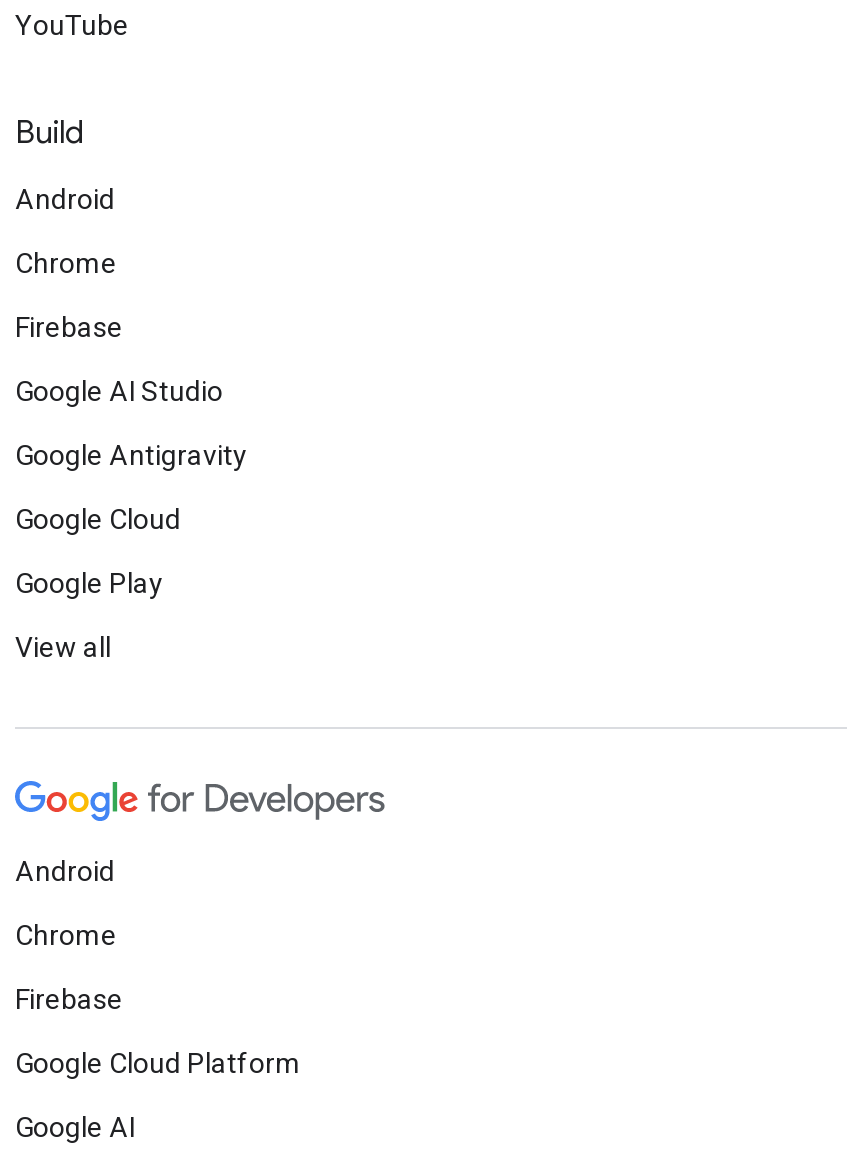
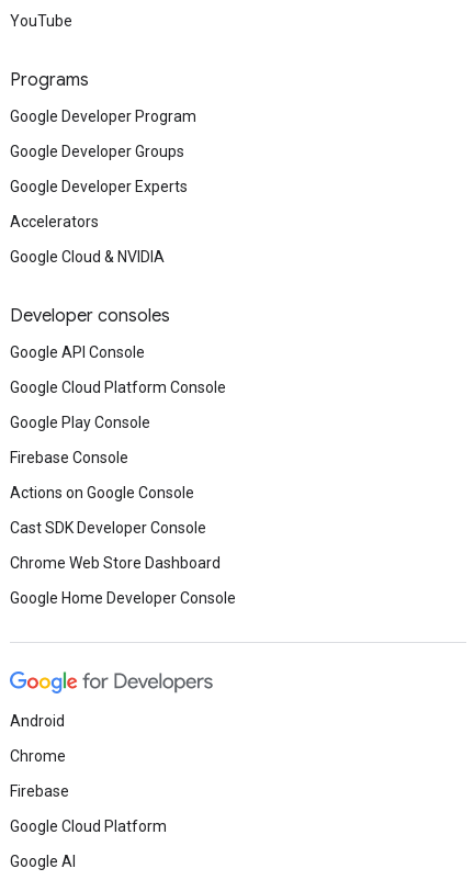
- Build
- Android
- Chrome
- Firebase
- Google AI Studio
- Google Antigravity
- Google Cloud
- Google Play
- View all
+ Programs
+ Google Developer Program
+ Google Developer Groups
+ Google Developer Experts
+ Accelerators
+ Google Cloud & NVIDIA
+ Developer consoles
+ Google API Console
+ Google Cloud Platform Console
+ Google Play Console
+ Firebase Console
+ Actions on Google Console
+ Cast SDK Developer Console
+ Chrome Web Store Dashboard
+ Google Home Developer Console
